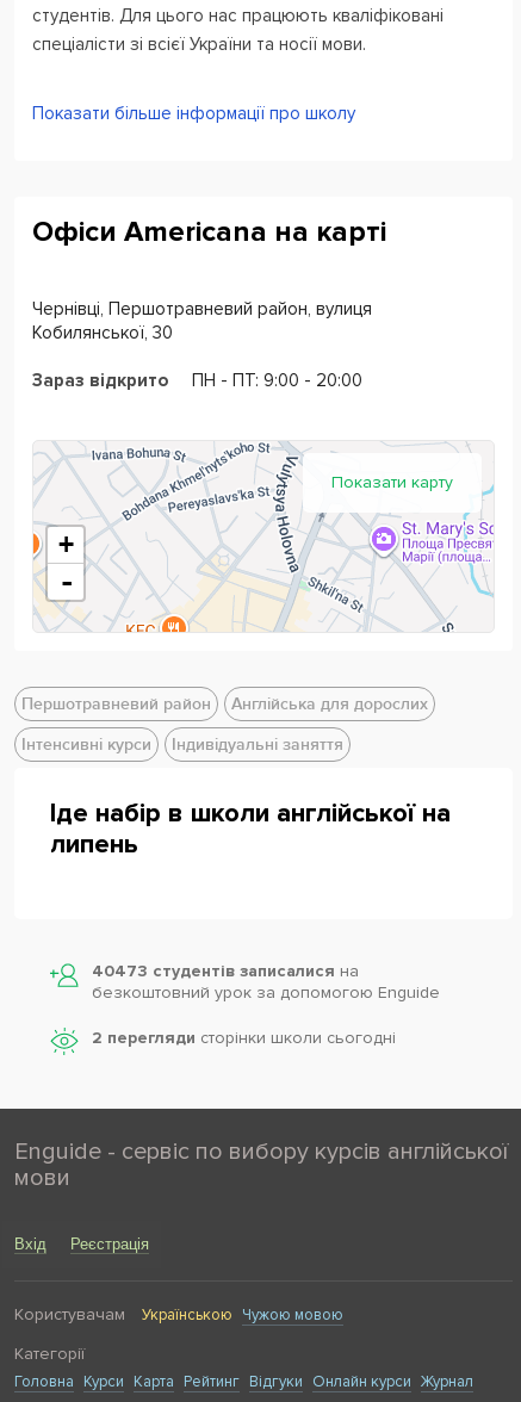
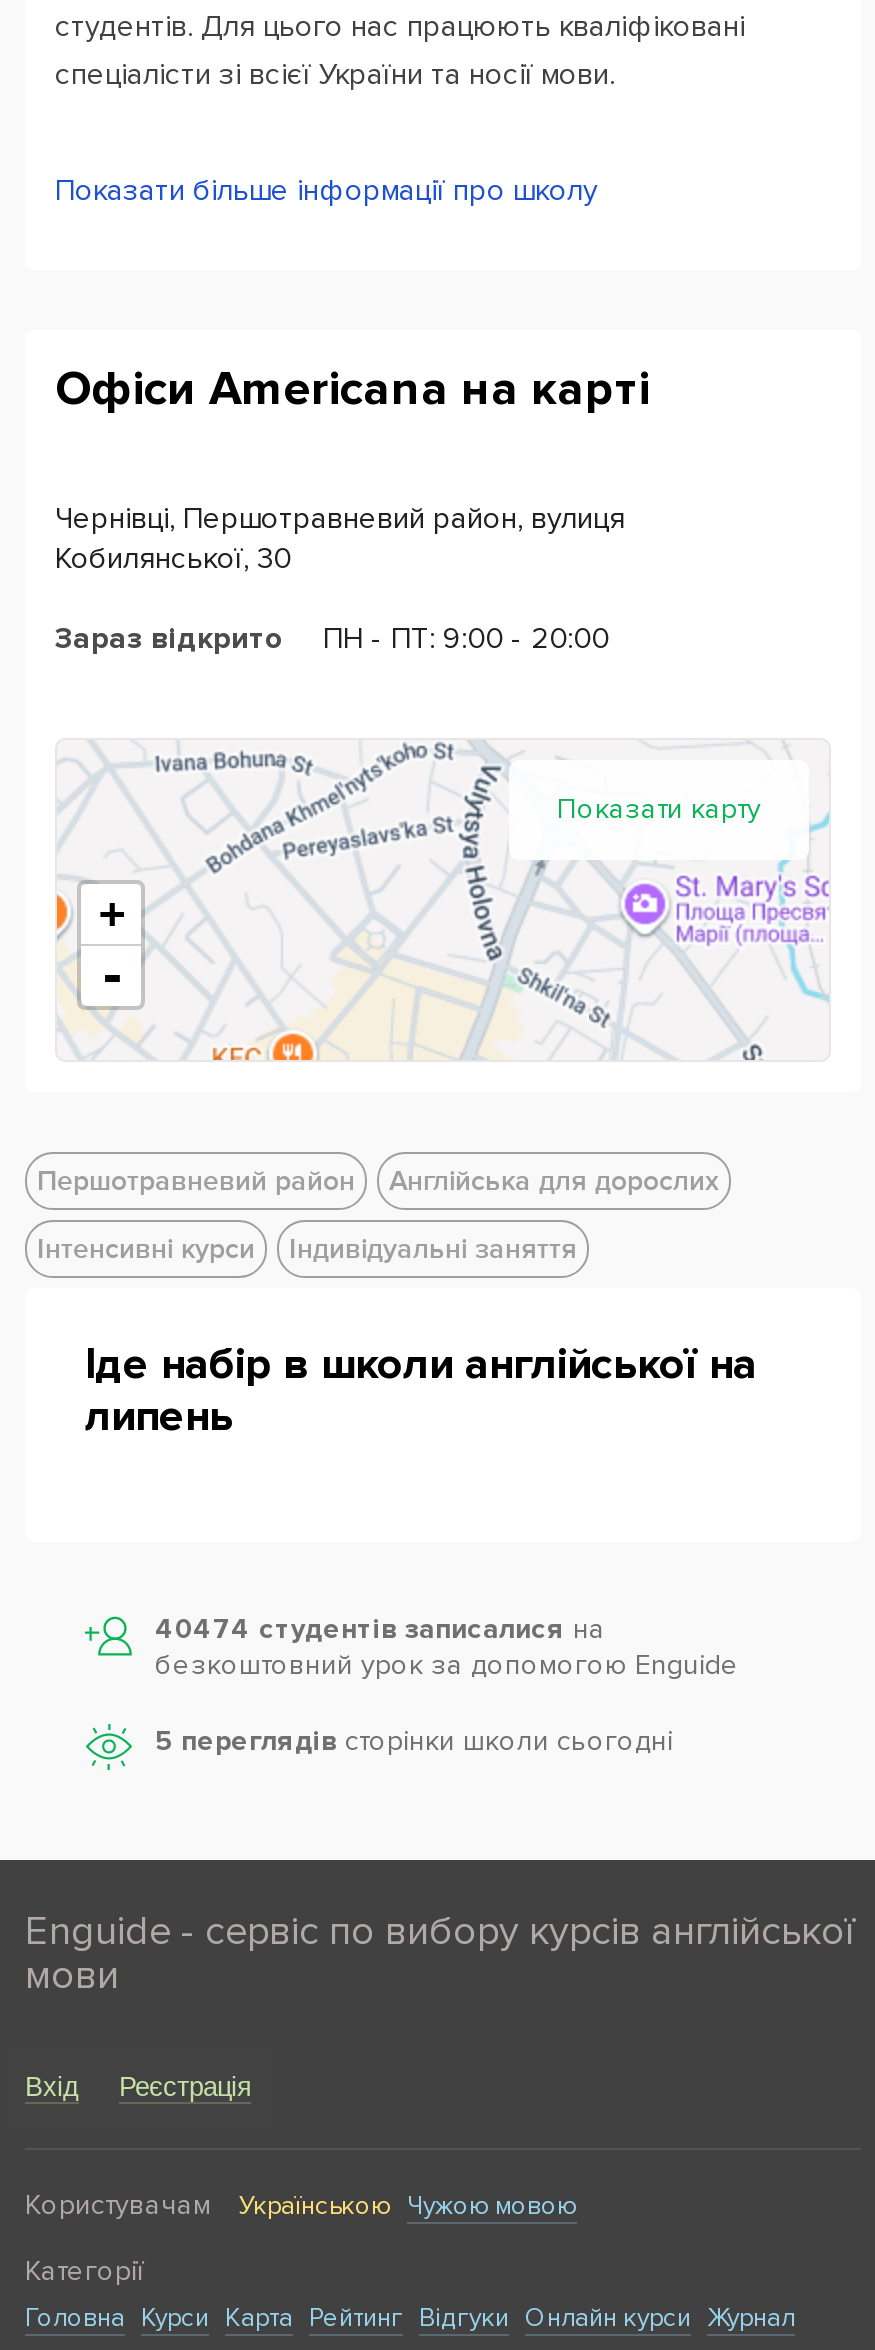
- 40473 студентів записалися на
+ 40474 студентів записалися на

- 2 перегляди сторінки школи cьогодні
+ 5 переглядів сторінки школи cьогодні
